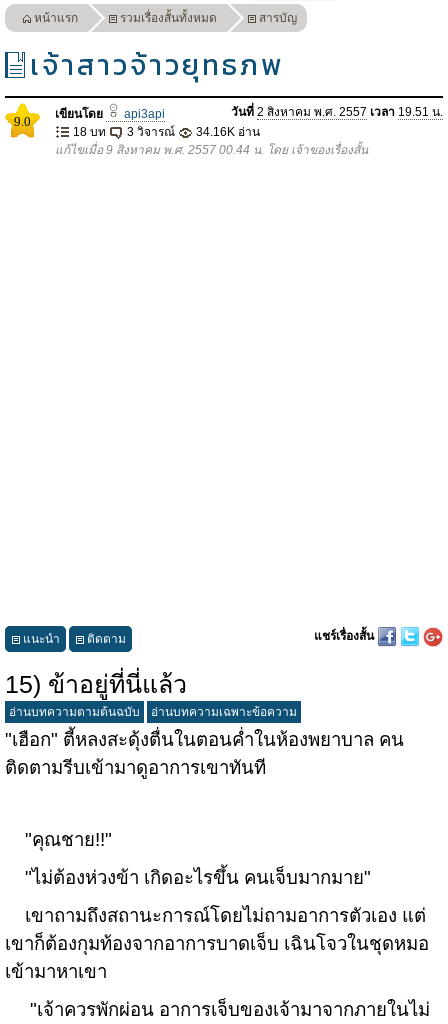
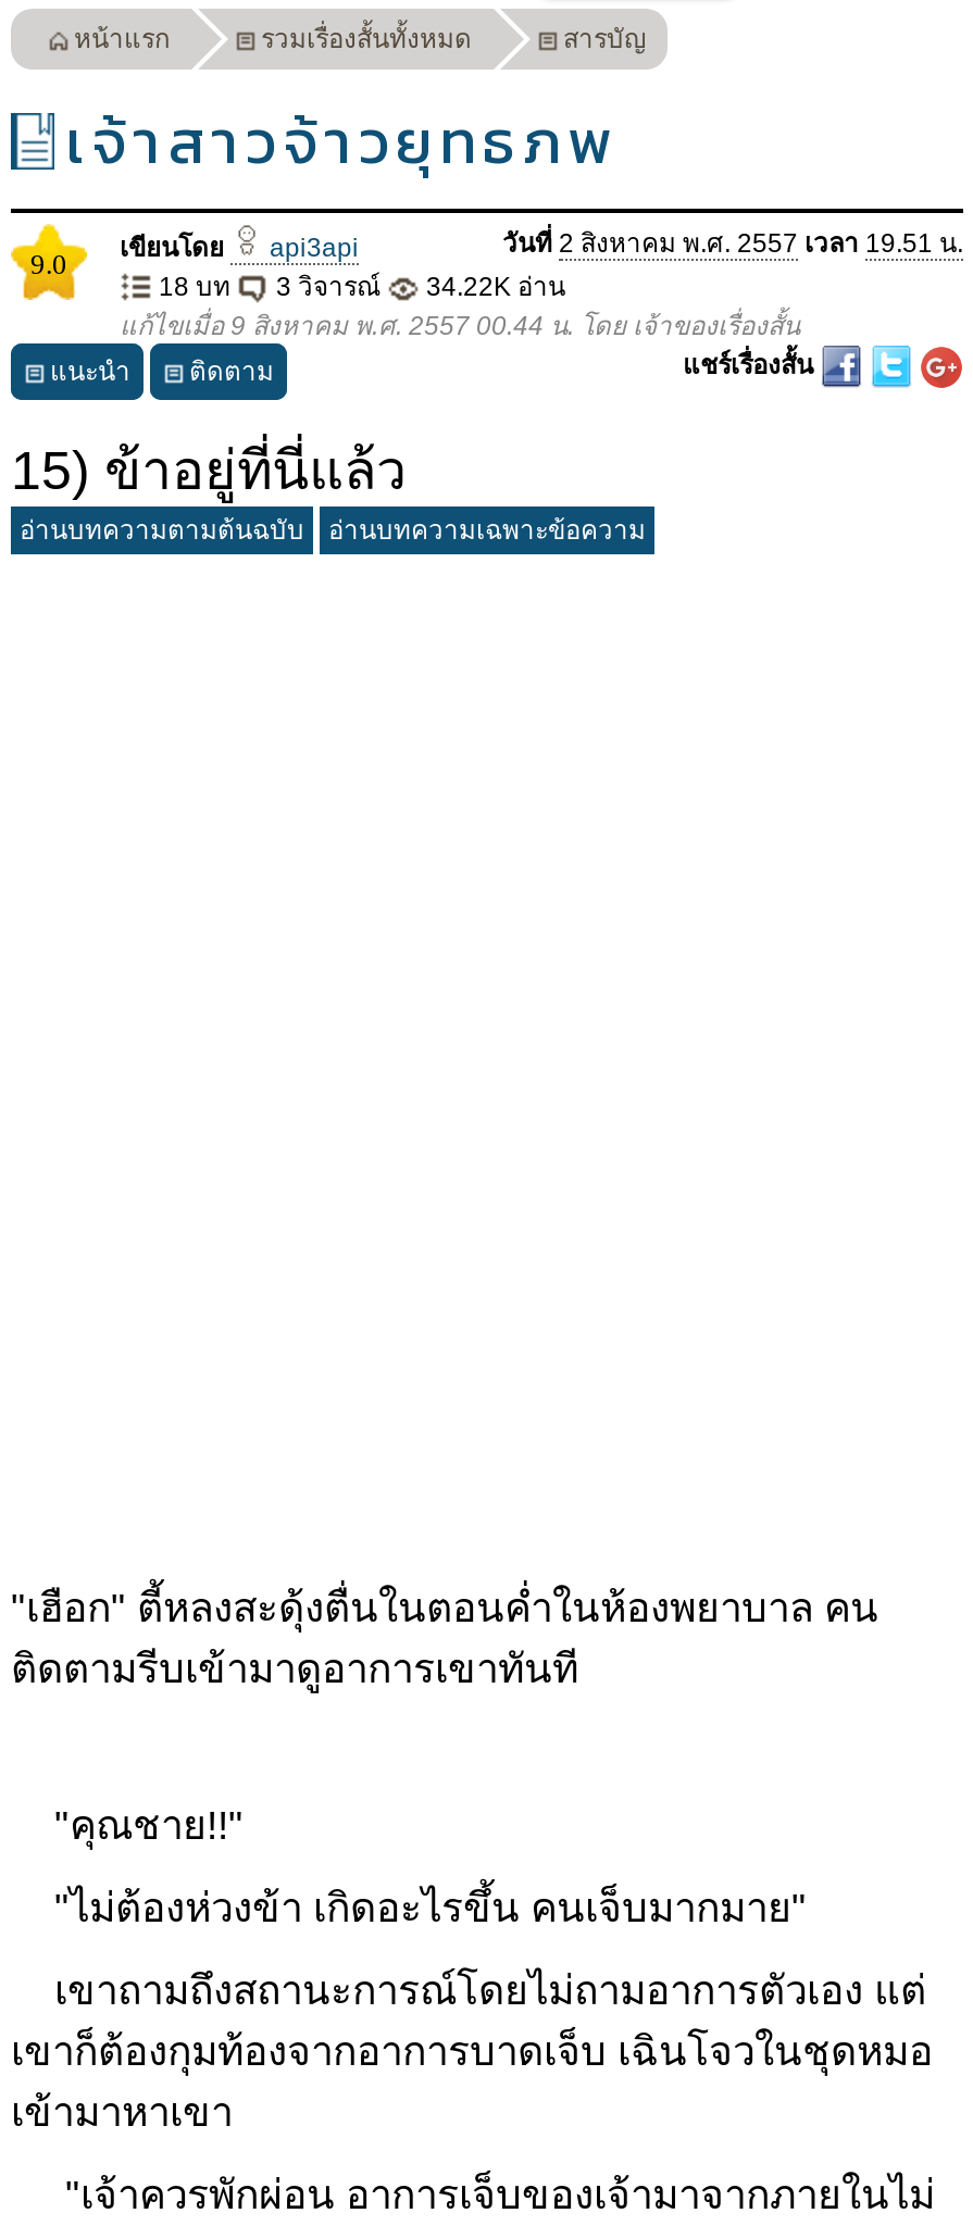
- 18 บท 3 วิจารณ์ 34.16K อ่าน
+ 18 บท 3 วิจารณ์ 34.22K อ่าน

moved up: แนะนำ | ติดตาม | แชร์เรื่องสั้น | 15) ข้าอยู่ที่นี่แล้ว | อ่านบทความตามต้นฉบับ | อ่านบทความเฉพาะข้อความ
